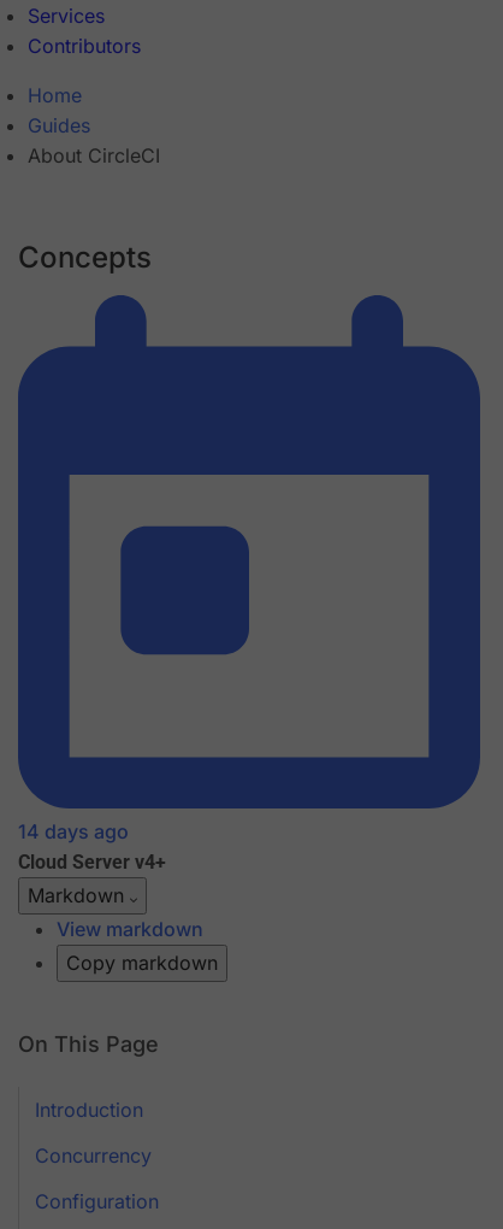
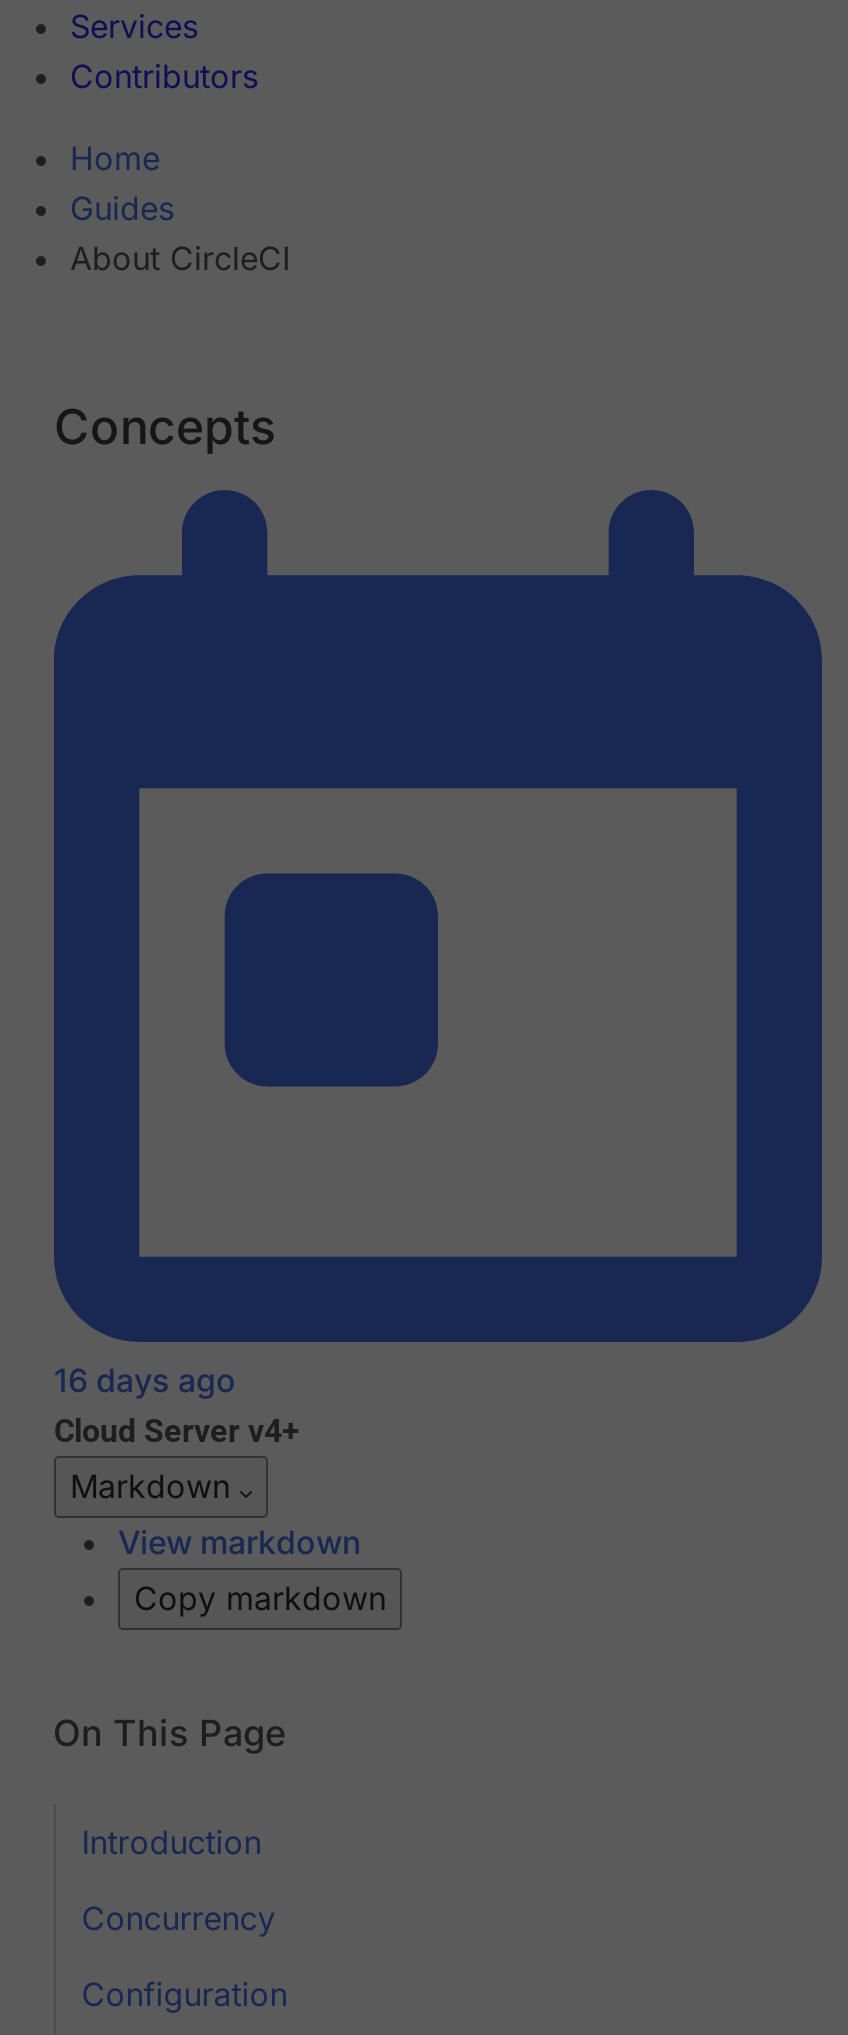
- 14 days ago
+ 16 days ago
